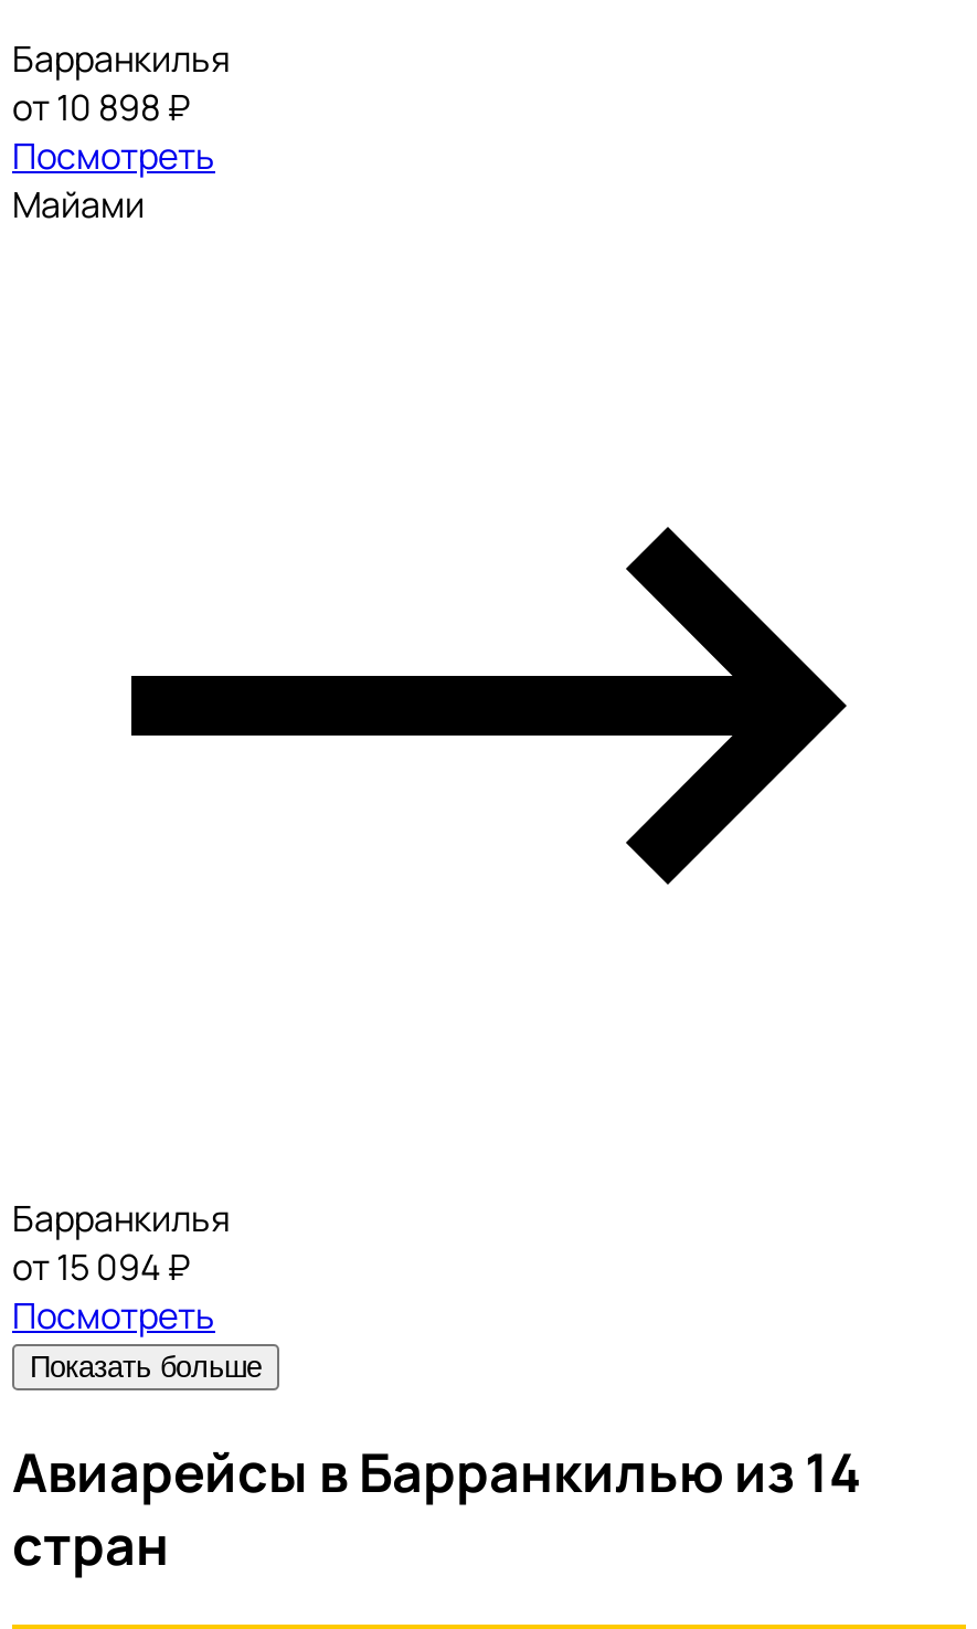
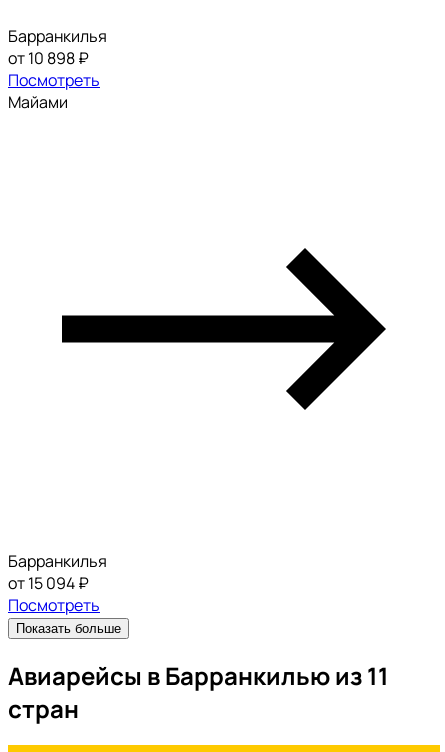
- Авиарейсы в Барранкилью из 14
+ Авиарейсы в Барранкилью из 11
